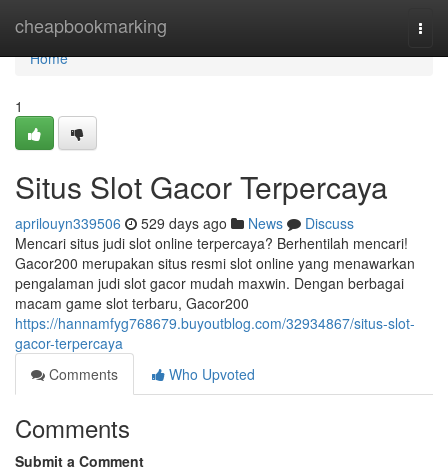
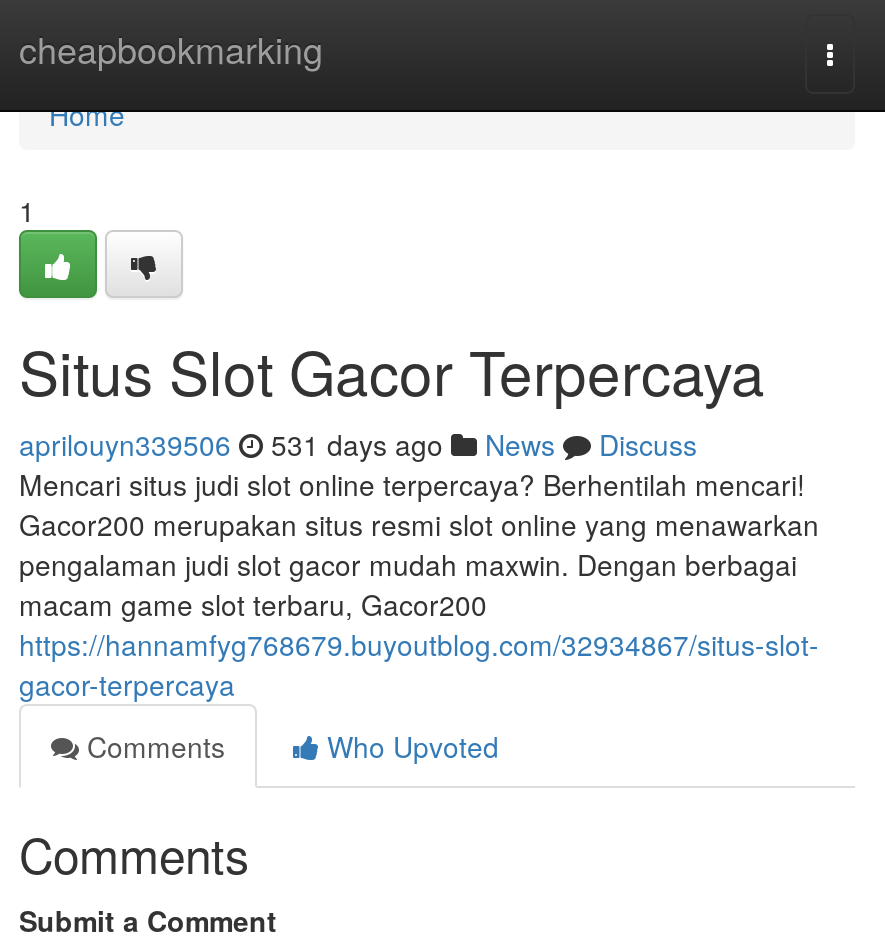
- aprilouyn339506 529 days ago News Discuss
+ aprilouyn339506 531 days ago News Discuss
